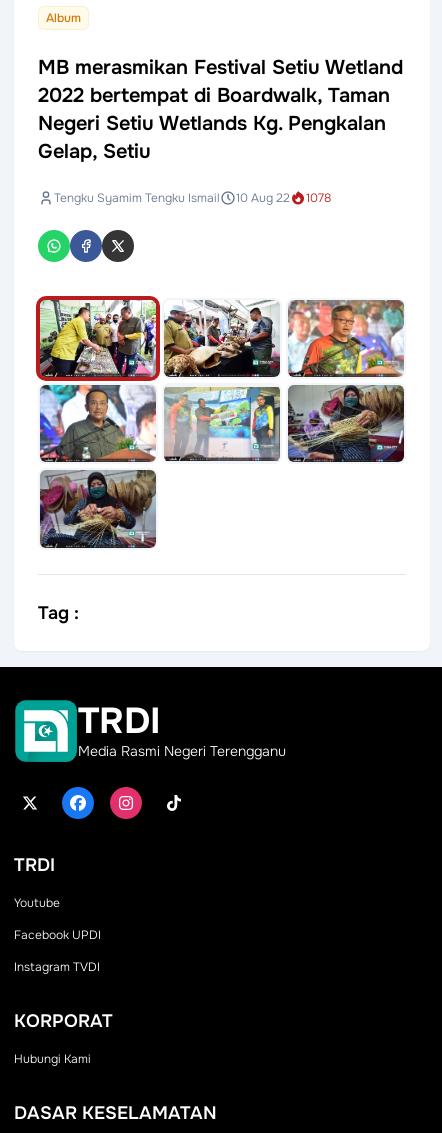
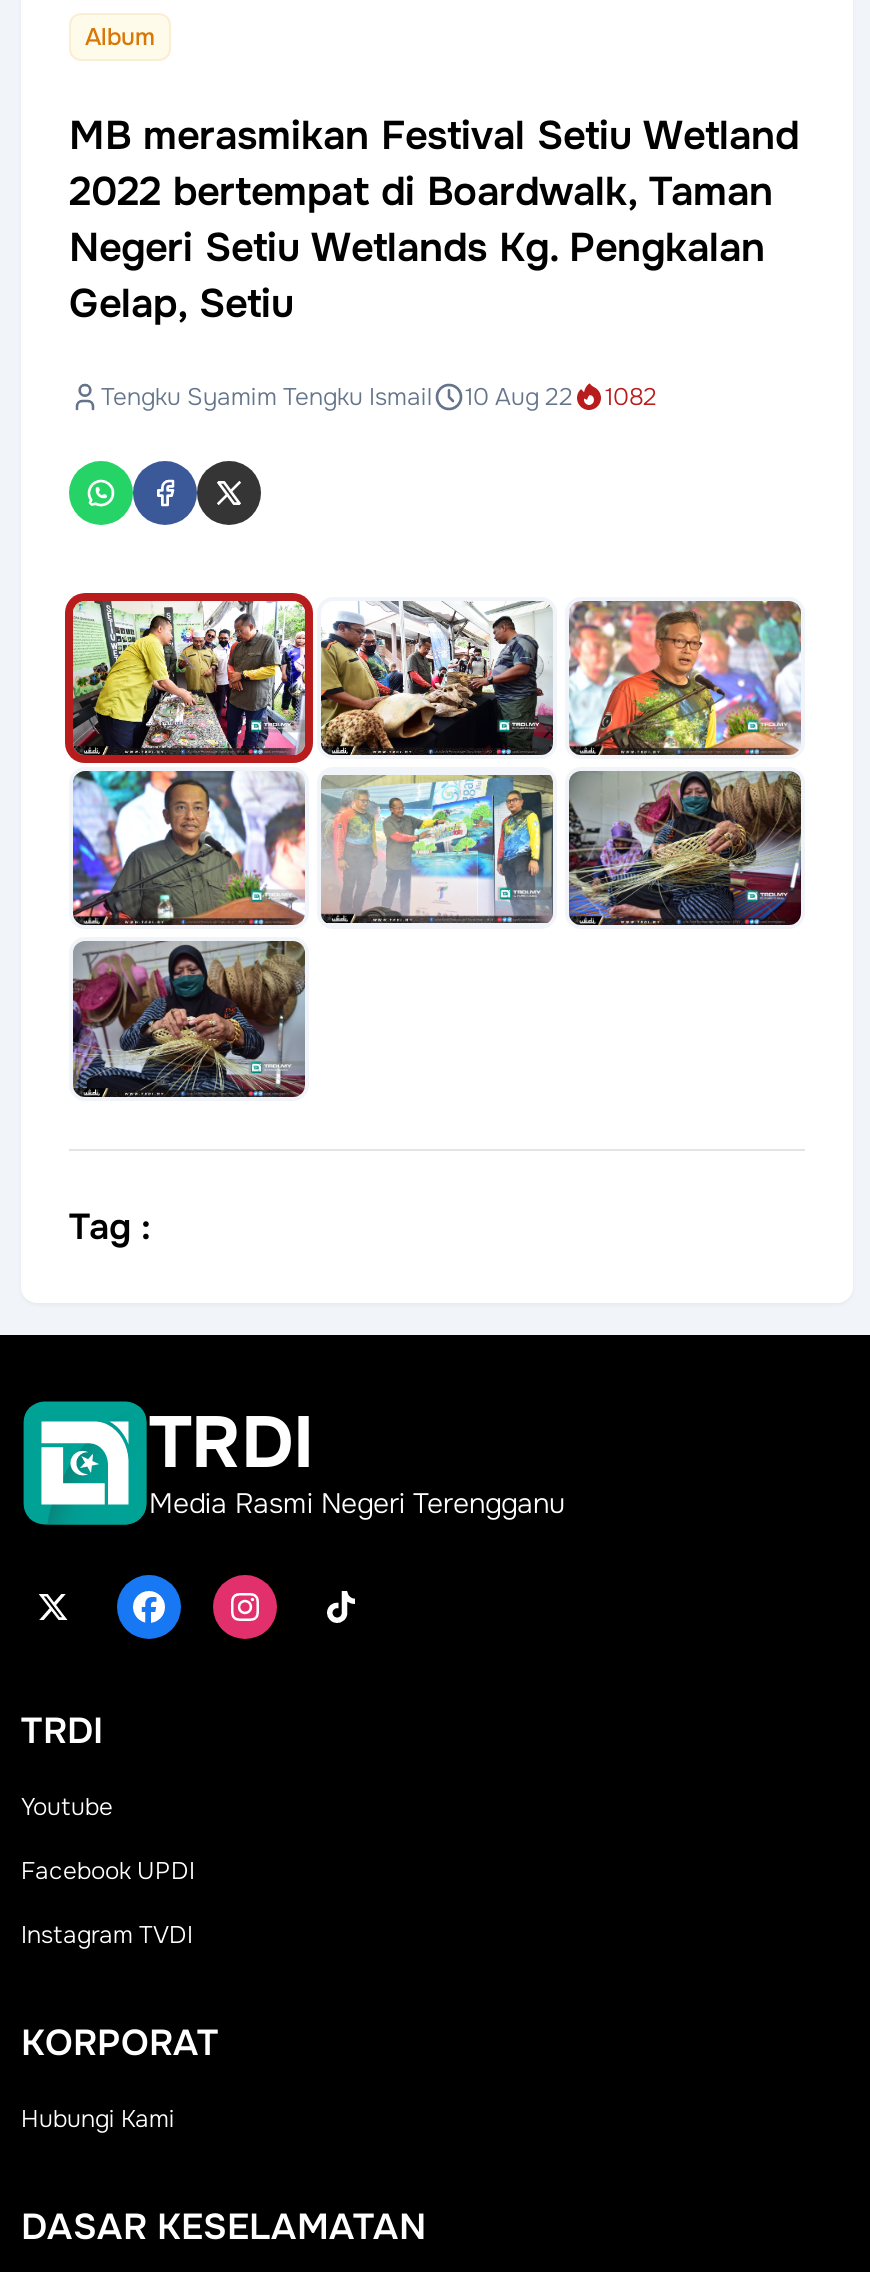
- Tengku Syamim Tengku Ismail 10 Aug 22 1078
+ Tengku Syamim Tengku Ismail 10 Aug 22 1082
